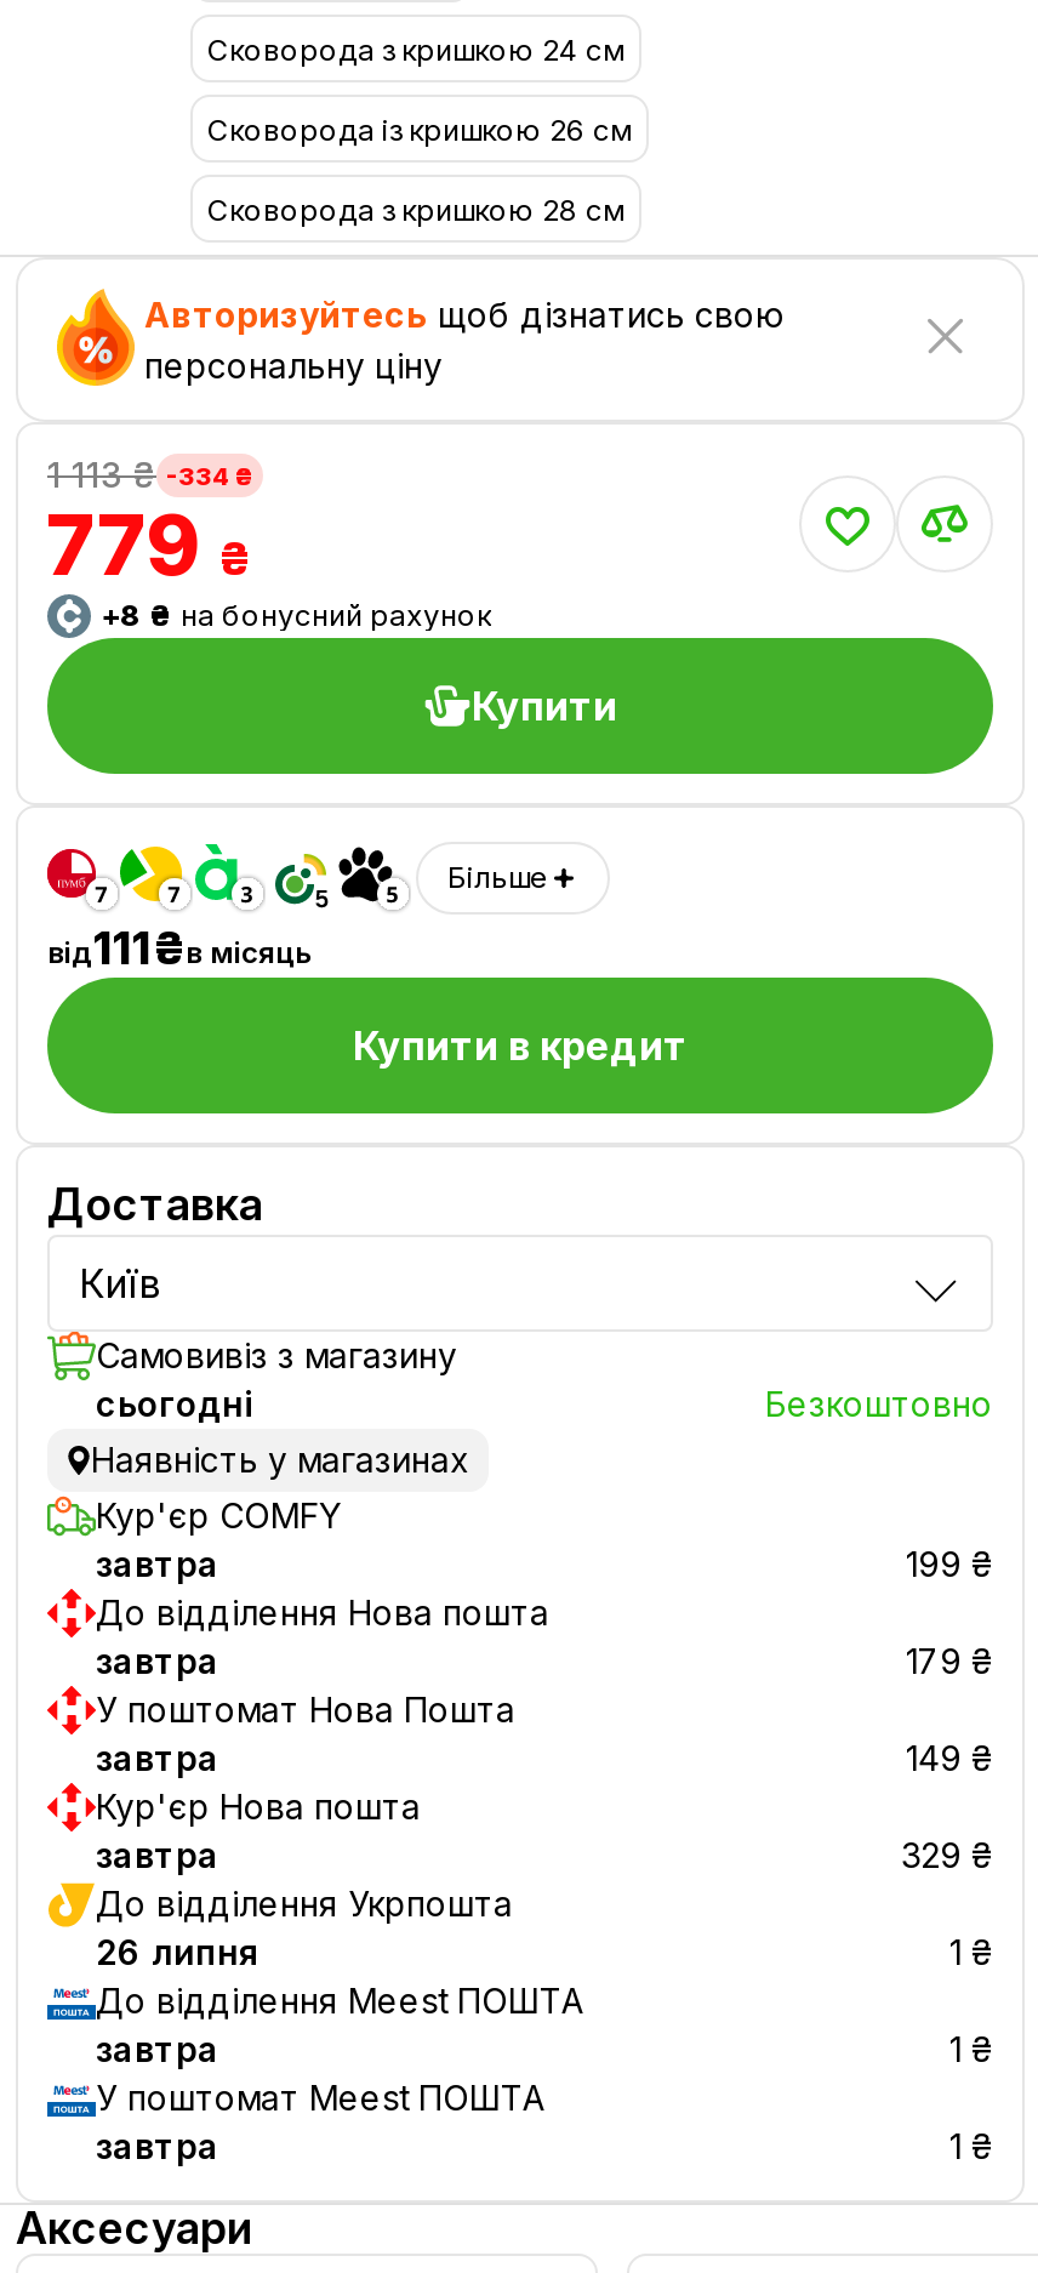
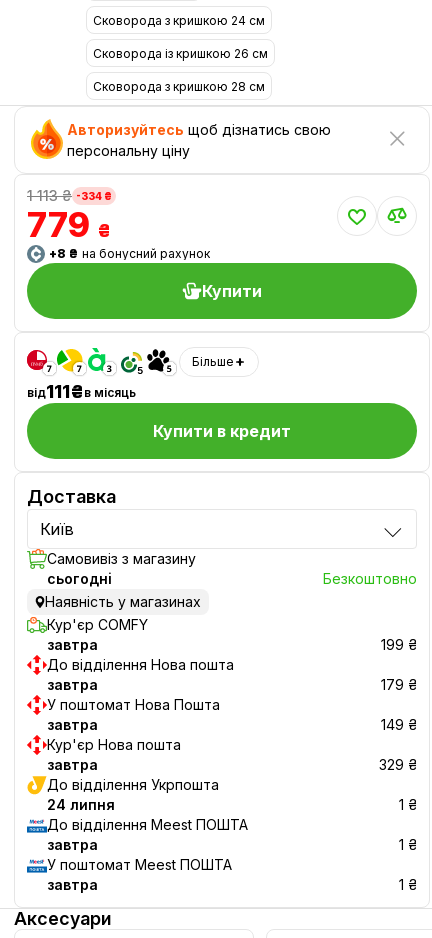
- 26 липня
+ 24 липня
